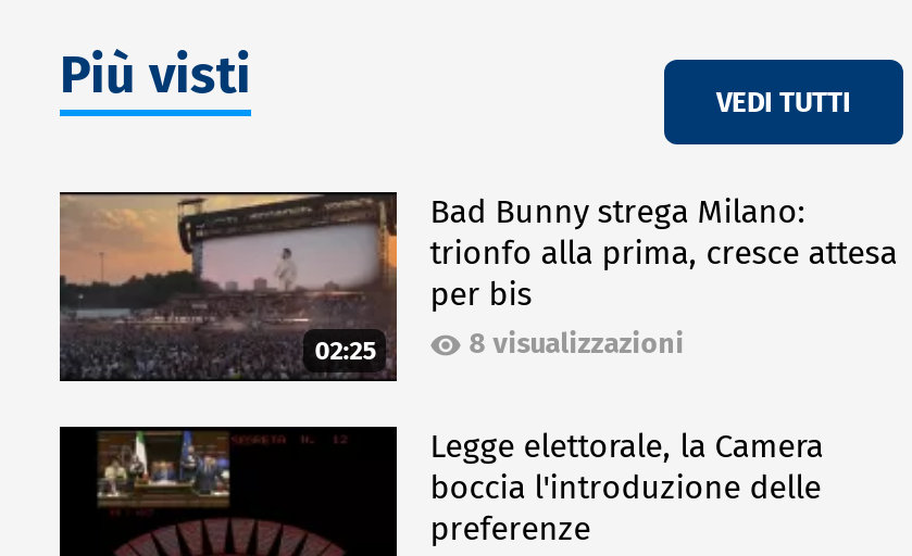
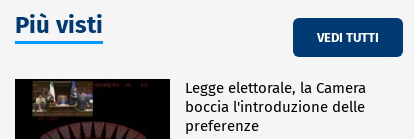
- [image]
- 02:25

- Bad Bunny strega Milano:
- trionfo alla prima, cresce attesa
- per bis
- 8 visualizzazioni
